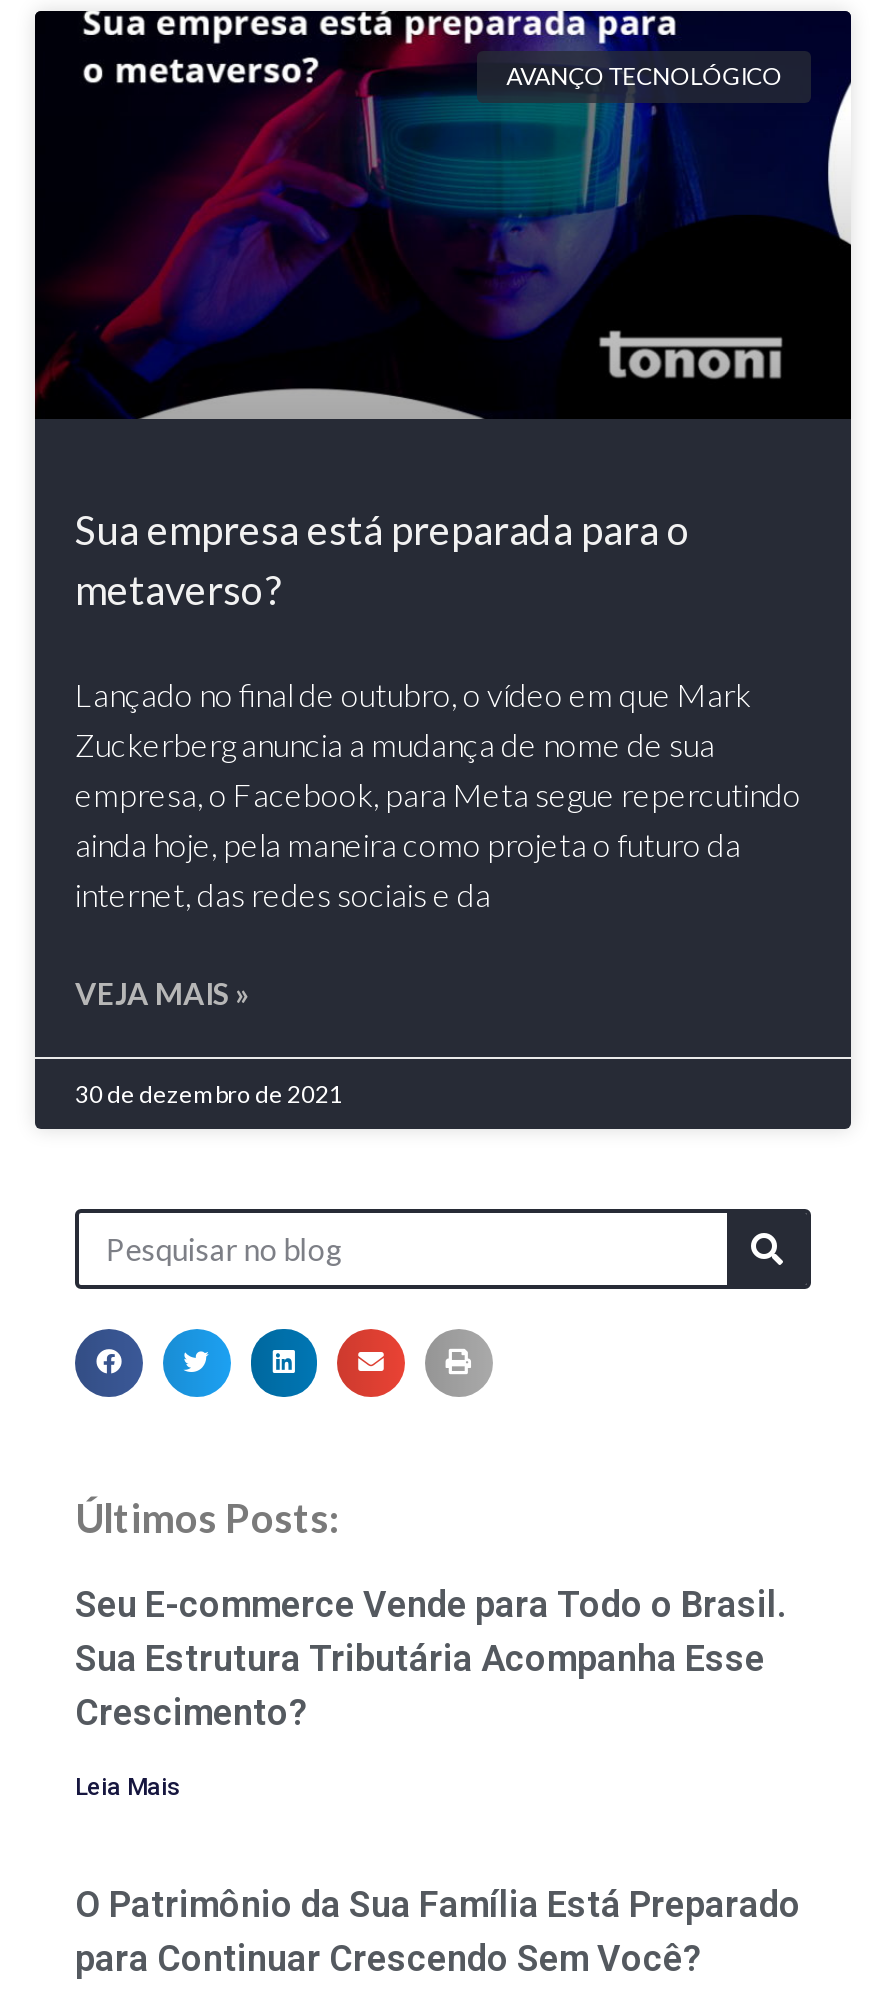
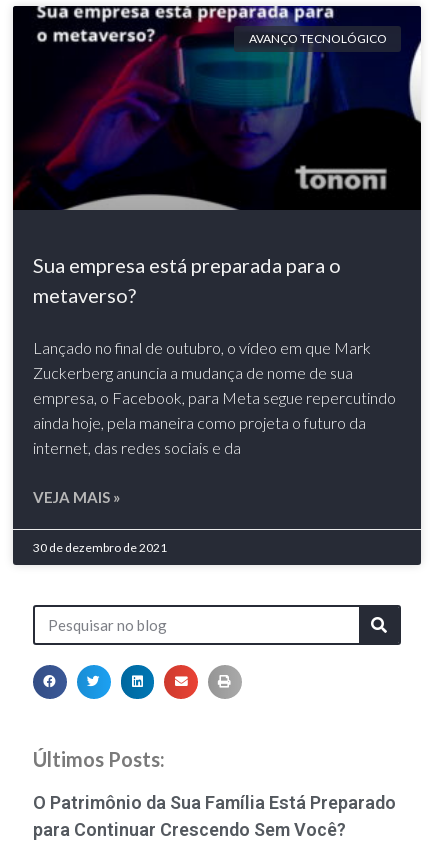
- Seu E-commerce Vende para Todo o Brasil.
- Sua Estrutura Tributária Acompanha Esse
- Crescimento?
- Leia Mais
